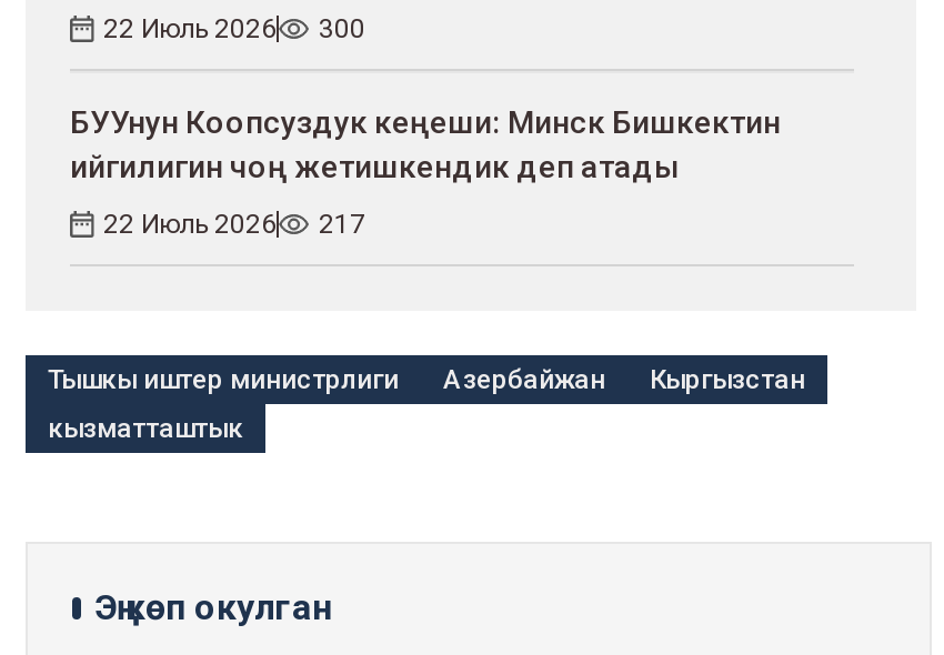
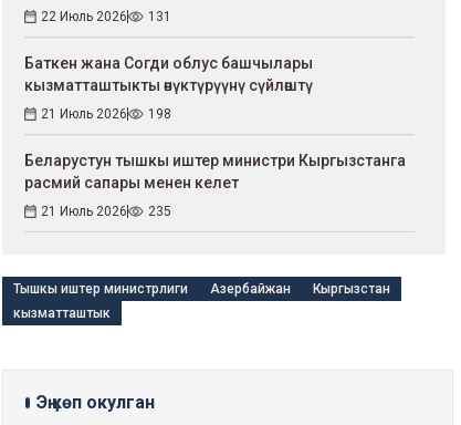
- 300
- БУУнун Коопсуздук кеңеши: Минск Бишкектин
- ийгилигин чоң жетишкендик деп атады
- 22 Июль 2026
- 217
+ 131
+ Баткен жана Согди облус башчылары
+ кызматташтыкты өнүктүрүүнү сүйлөштү
+ 21 Июль 2026
+ 198
+ Беларустун тышкы иштер министри Кыргызстанга
+ расмий сапары менен келет
+ 21 Июль 2026
+ 235
